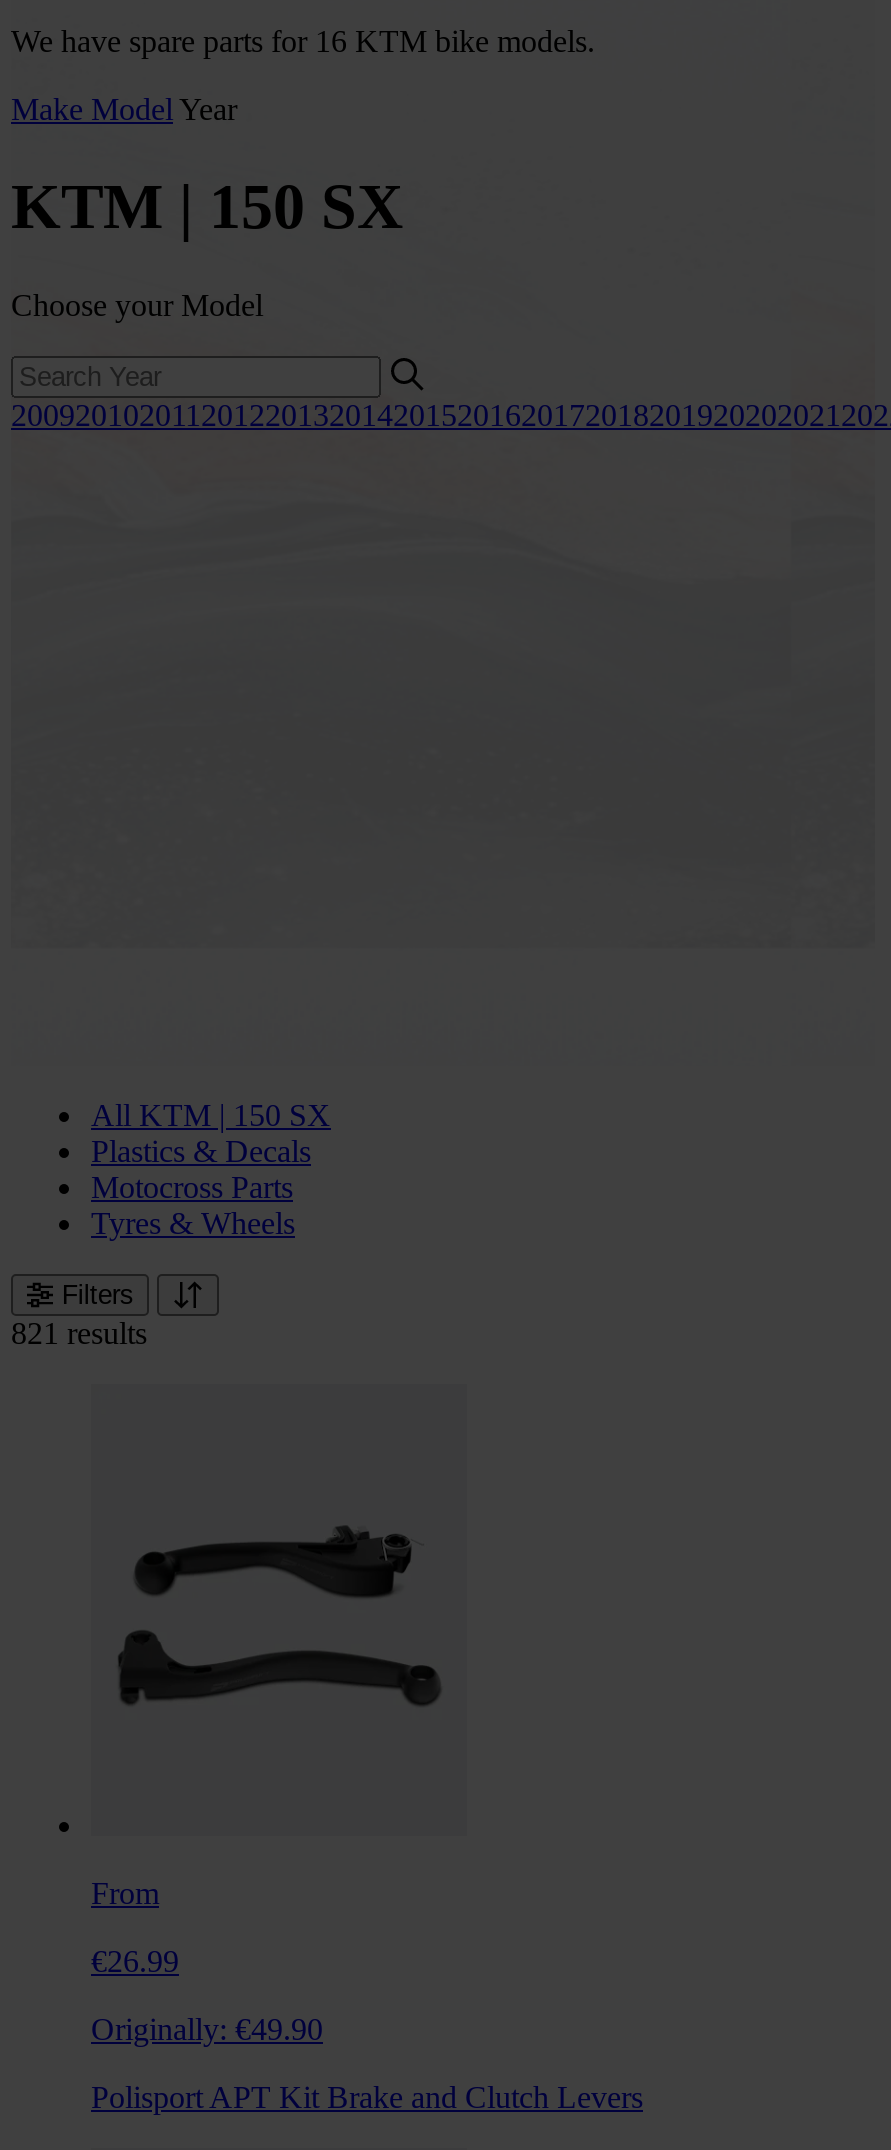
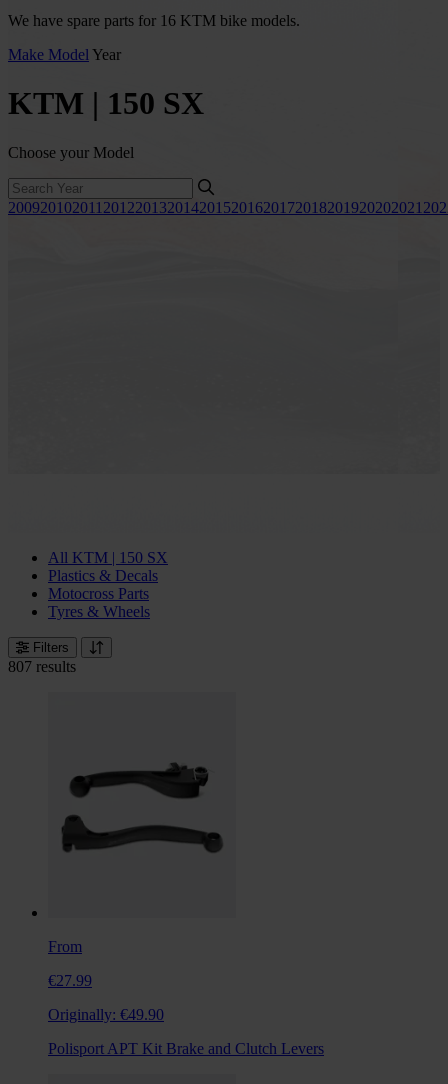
- 821 results
+ 807 results

- €26.99
+ €27.99
